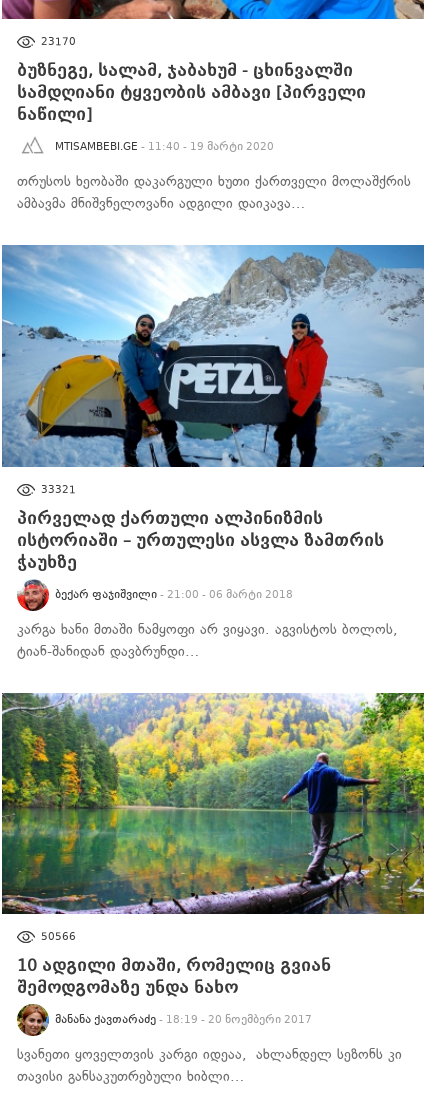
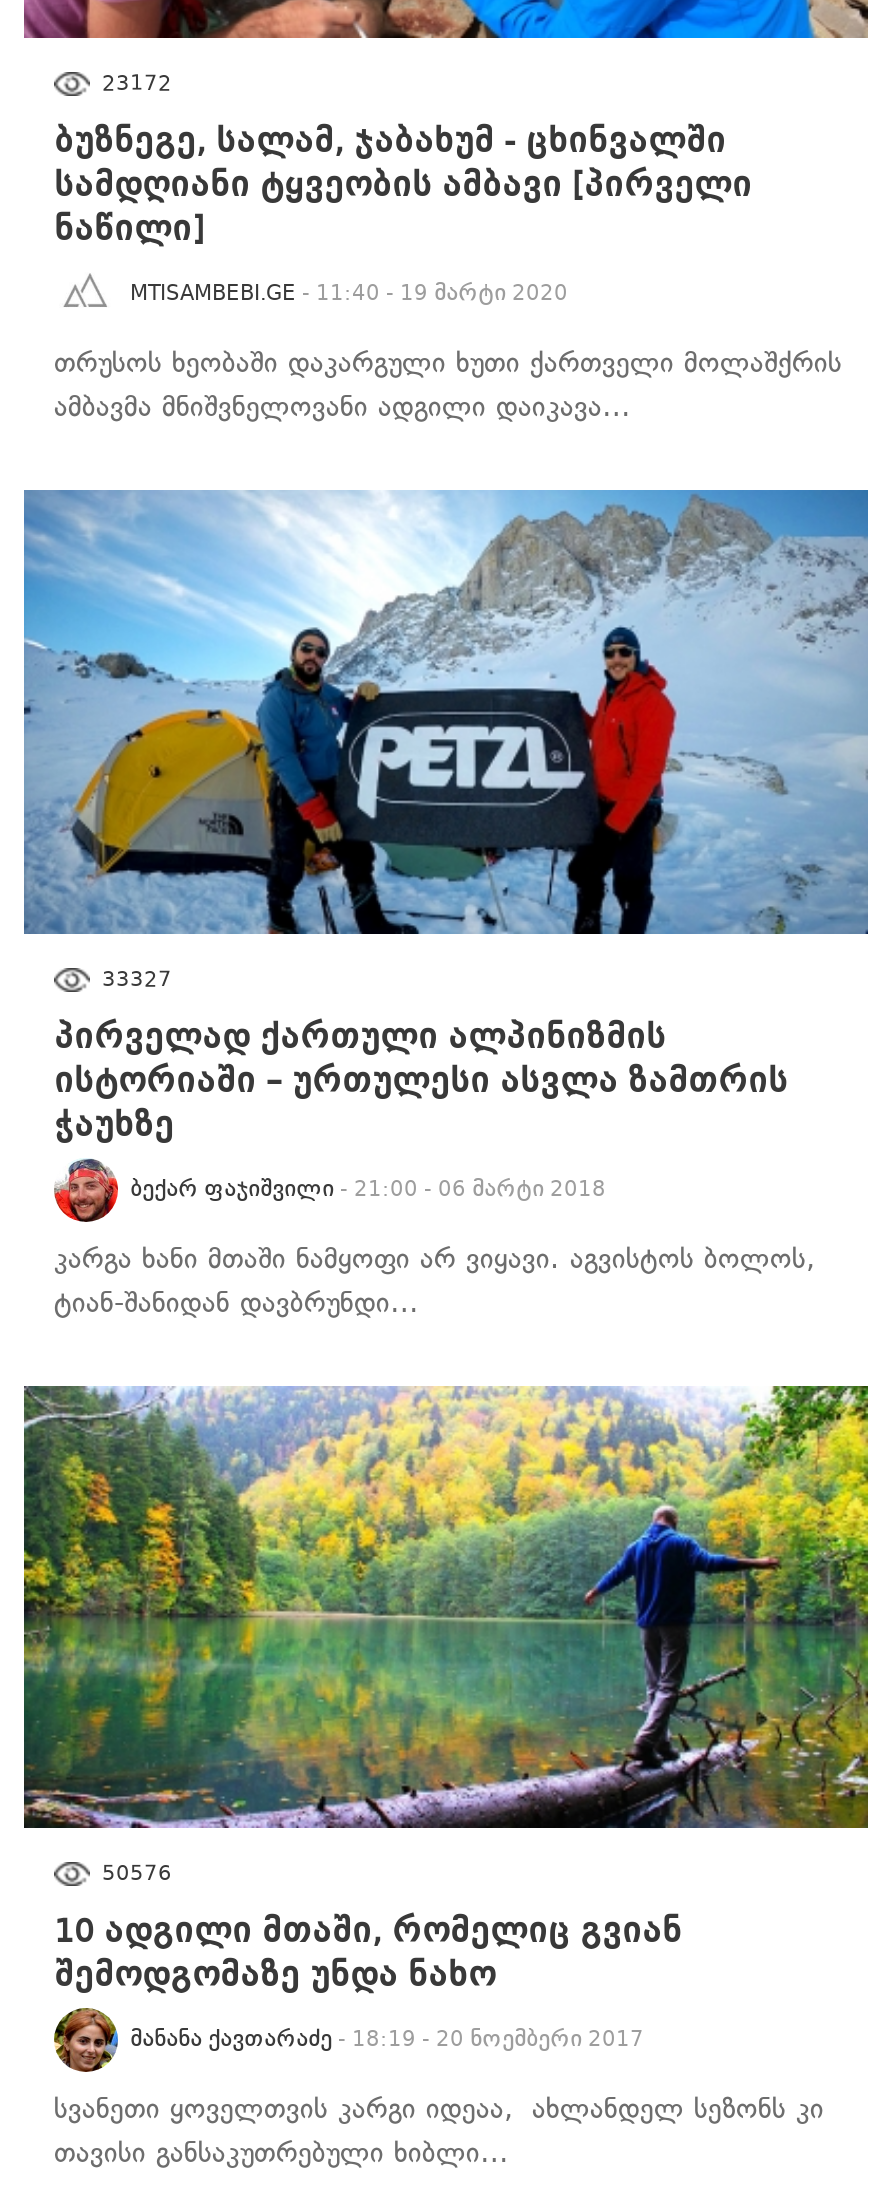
- 23170
+ 23172

- 33321
+ 33327

- 50566
+ 50576
